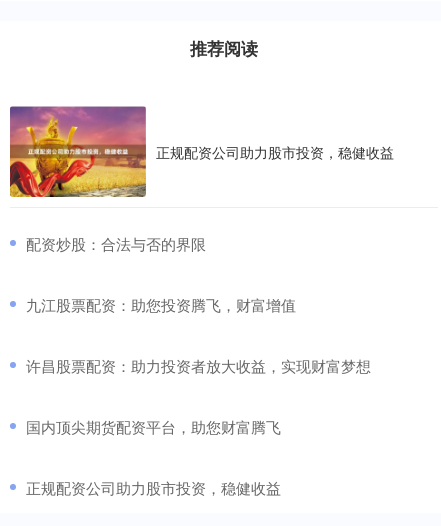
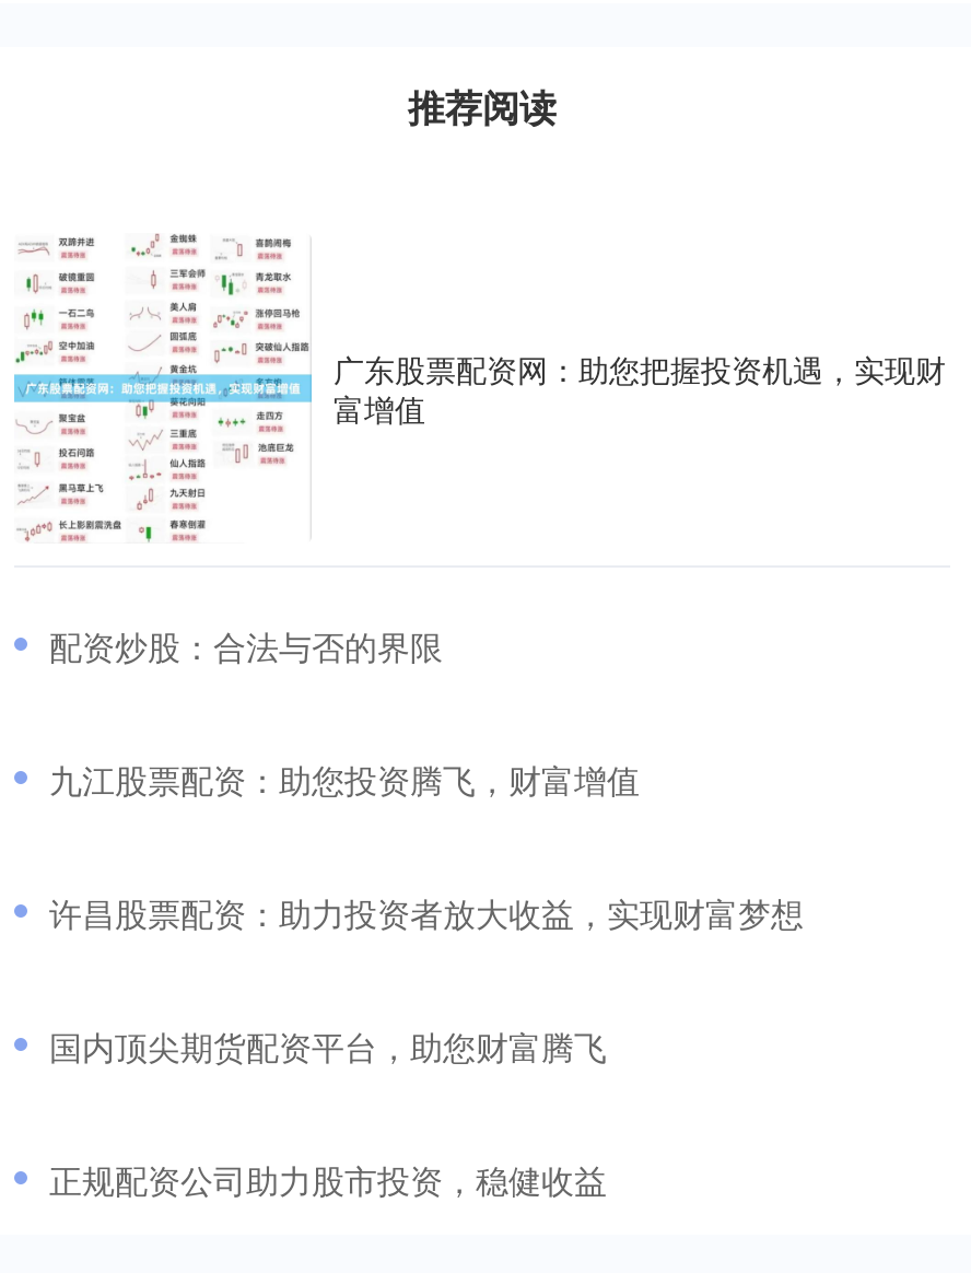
- [image]
- 正规配资公司助力股市投资，稳健收益
+ [image]
+ 广东股票配资网：助您把握投资机遇，实现财
+ 富增值
